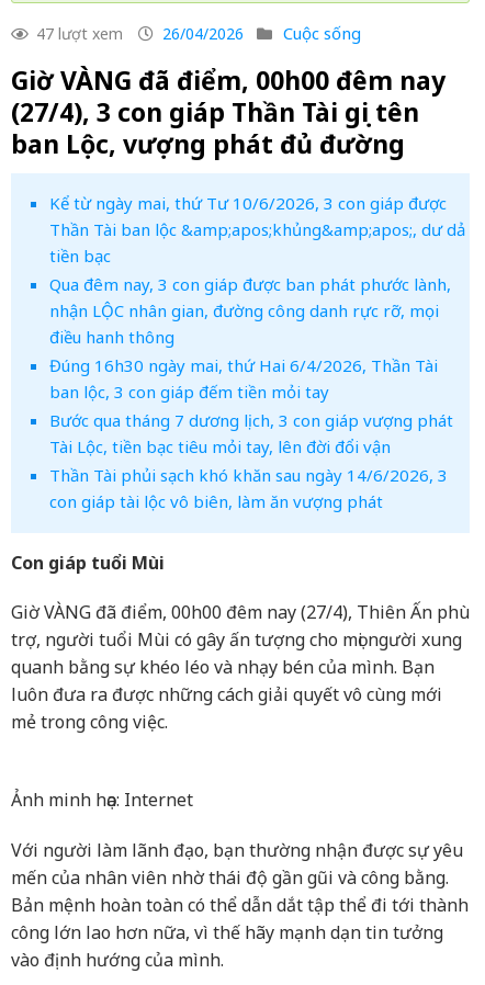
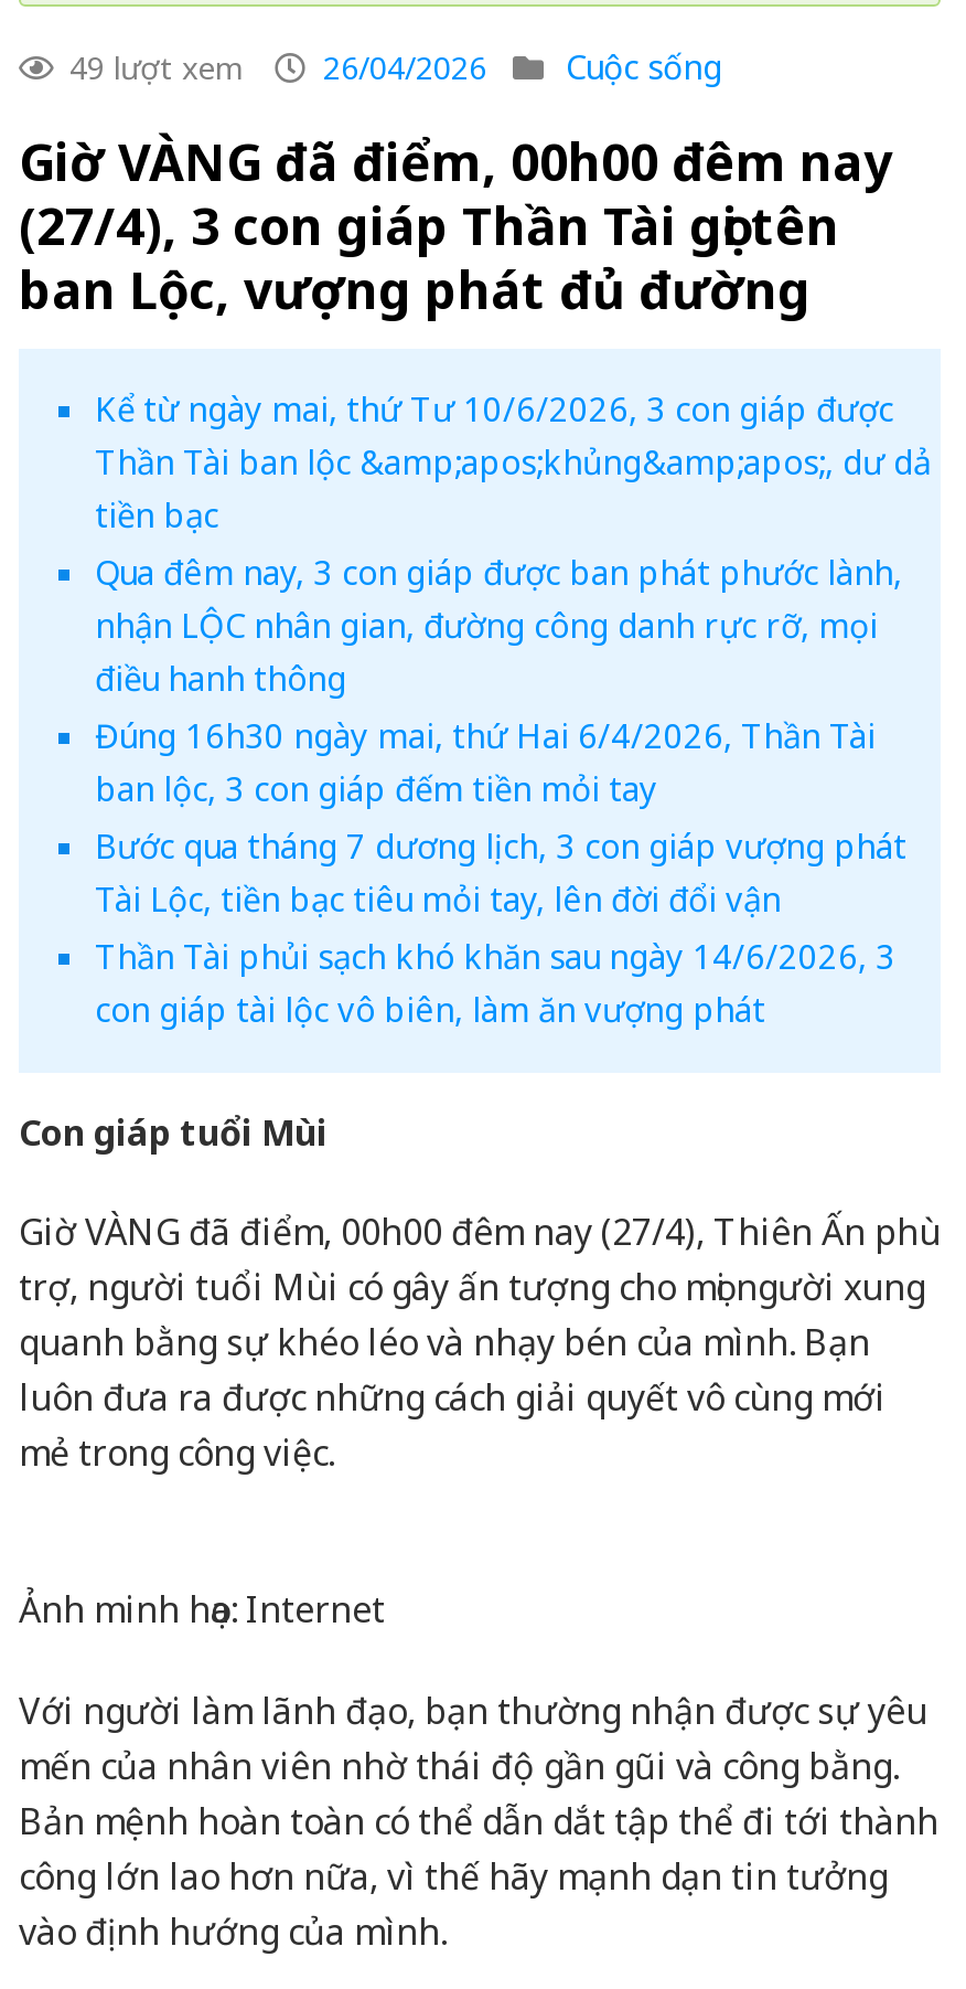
- 47 lượt xem 26/04/2026 Cuộc sống
+ 49 lượt xem 26/04/2026 Cuộc sống
